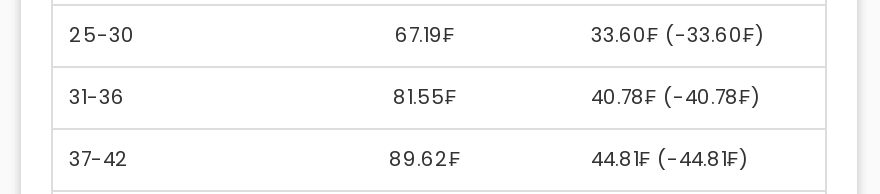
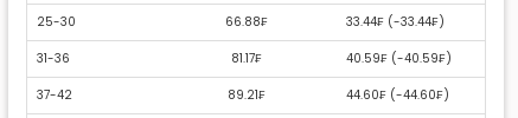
- 67.19₣
+ 66.88₣

- 33.60₣ (-33.60₣)
+ 33.44₣ (-33.44₣)

- 81.55₣
+ 81.17₣

- 40.78₣ (-40.78₣)
+ 40.59₣ (-40.59₣)

- 89.62₣
+ 89.21₣

- 44.81₣ (-44.81₣)
+ 44.60₣ (-44.60₣)
